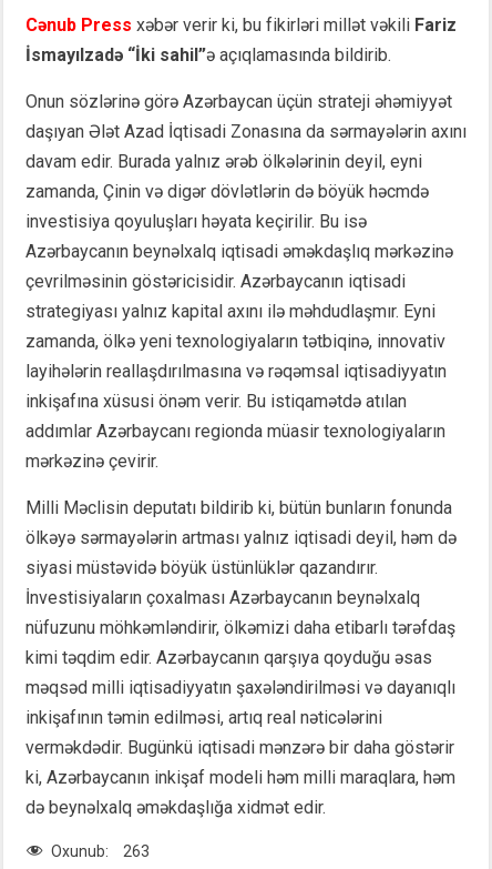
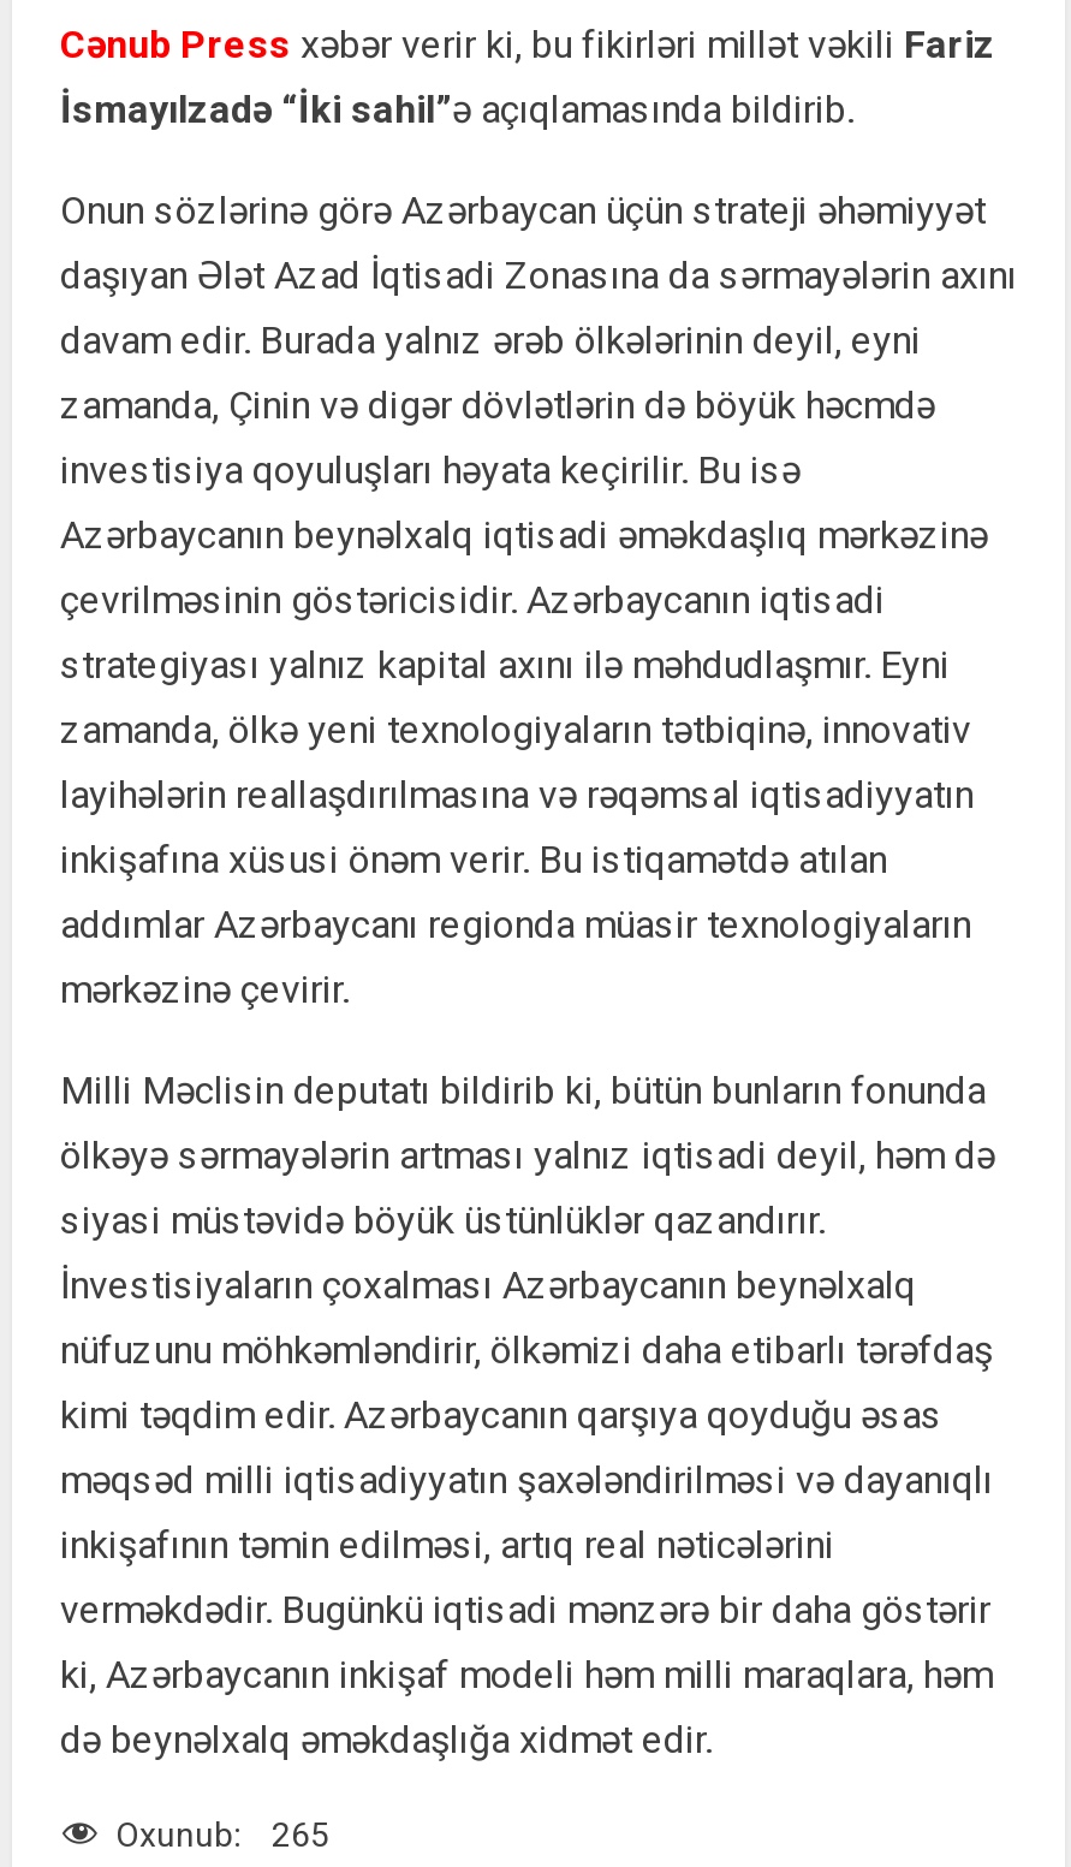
- Oxunub: 263
+ Oxunub: 265
